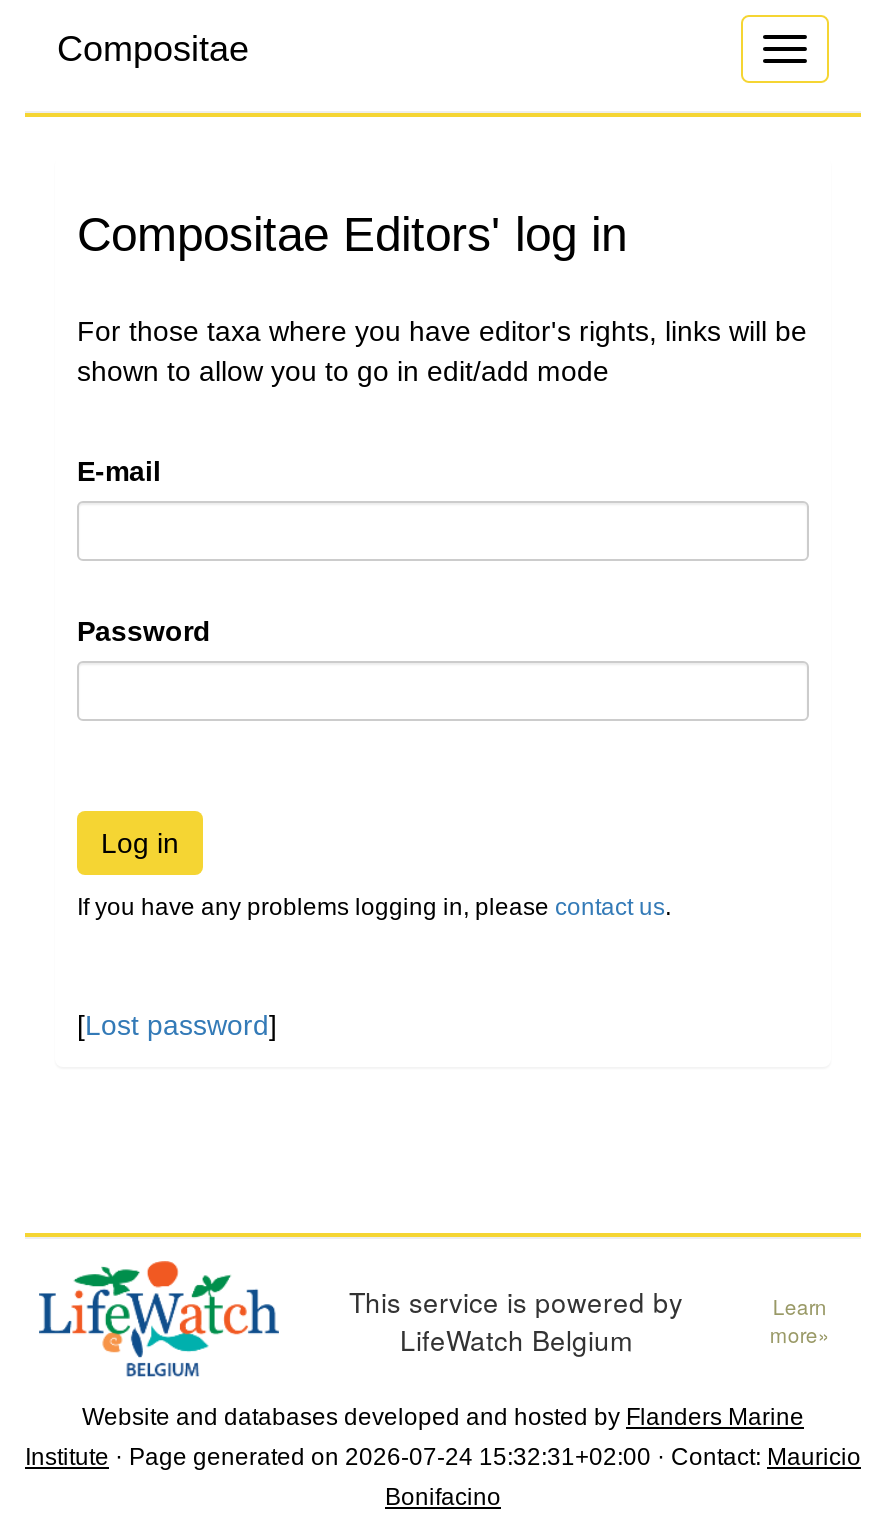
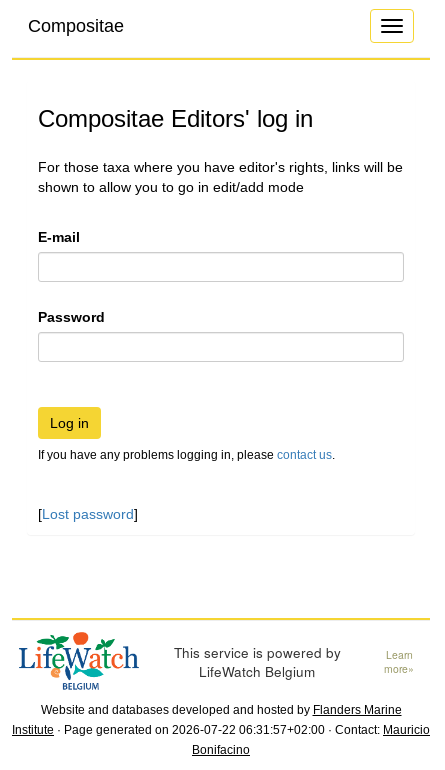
- Institute · Page generated on 2026-07-24 15:32:31+02:00 · Contact: Mauricio
+ Institute · Page generated on 2026-07-22 06:31:57+02:00 · Contact: Mauricio
